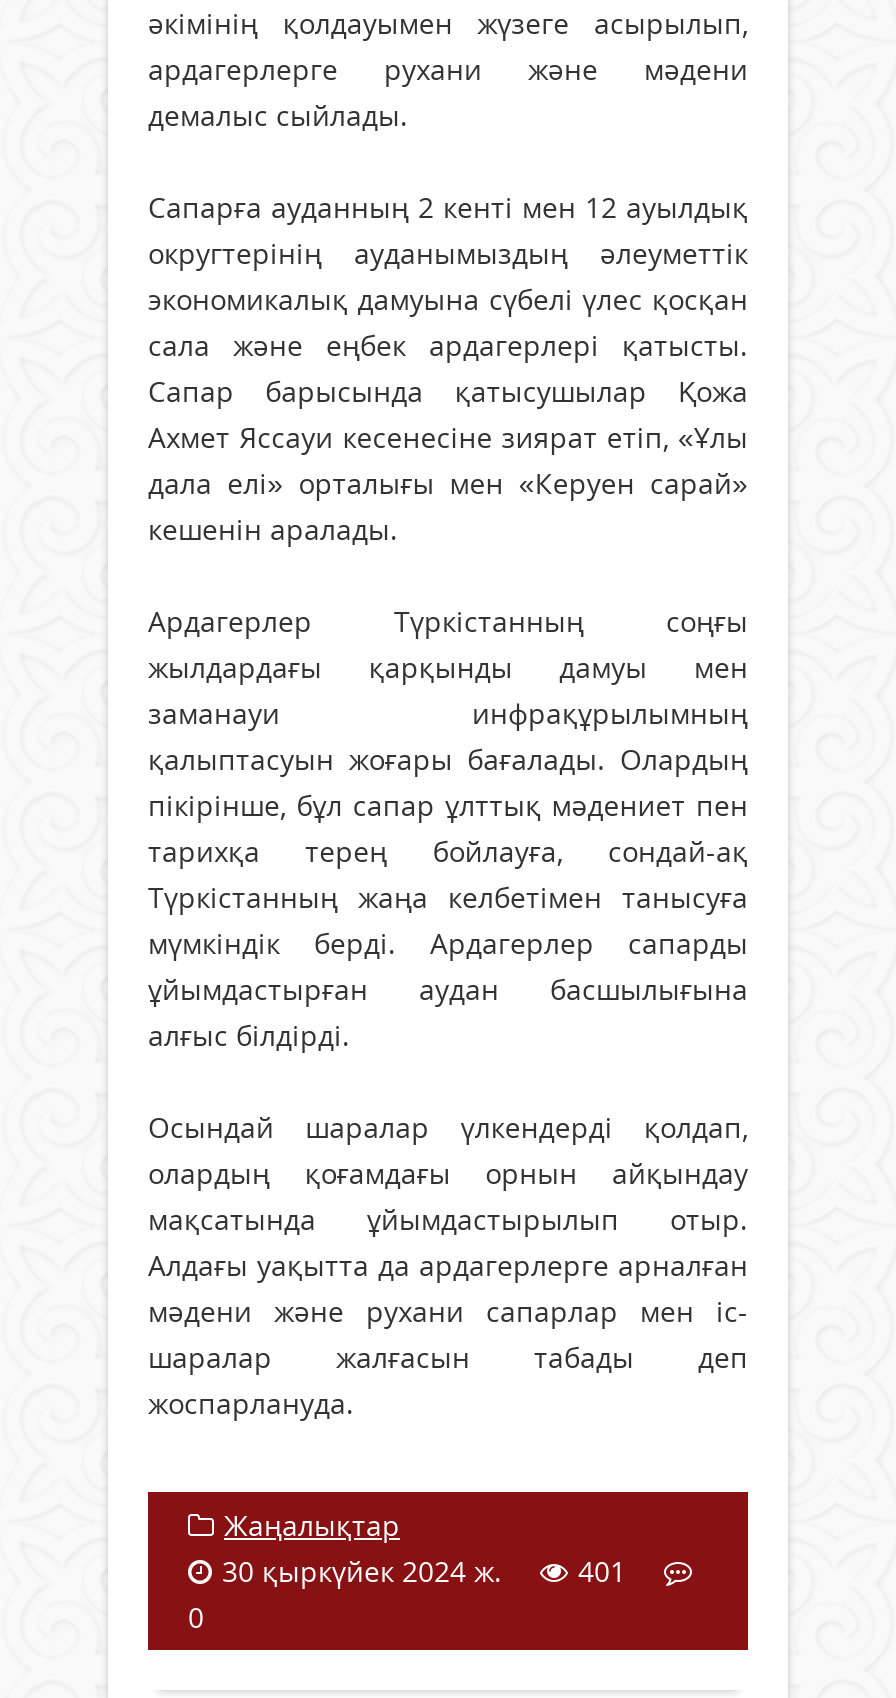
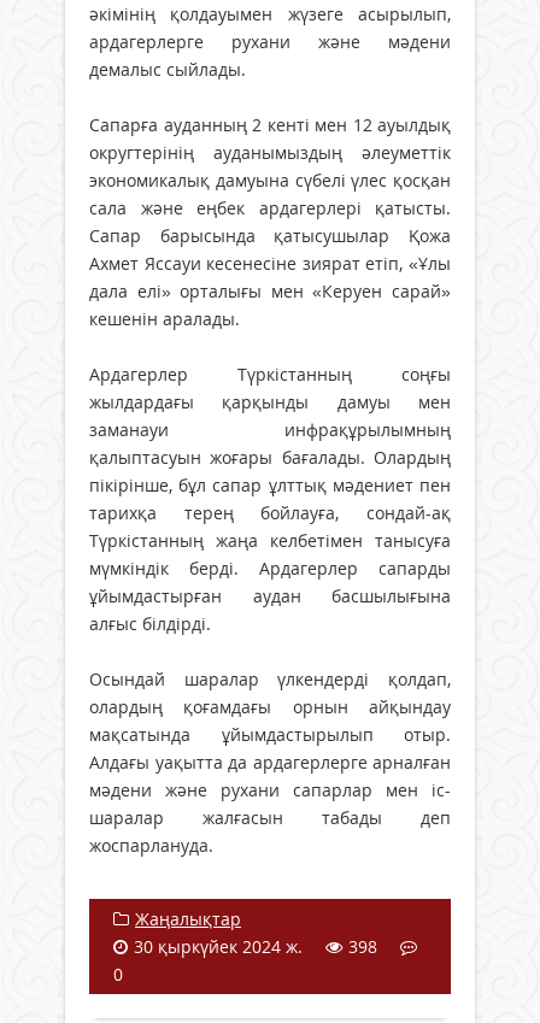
- 30 қыркүйек 2024 ж. 401
+ 30 қыркүйек 2024 ж. 398
